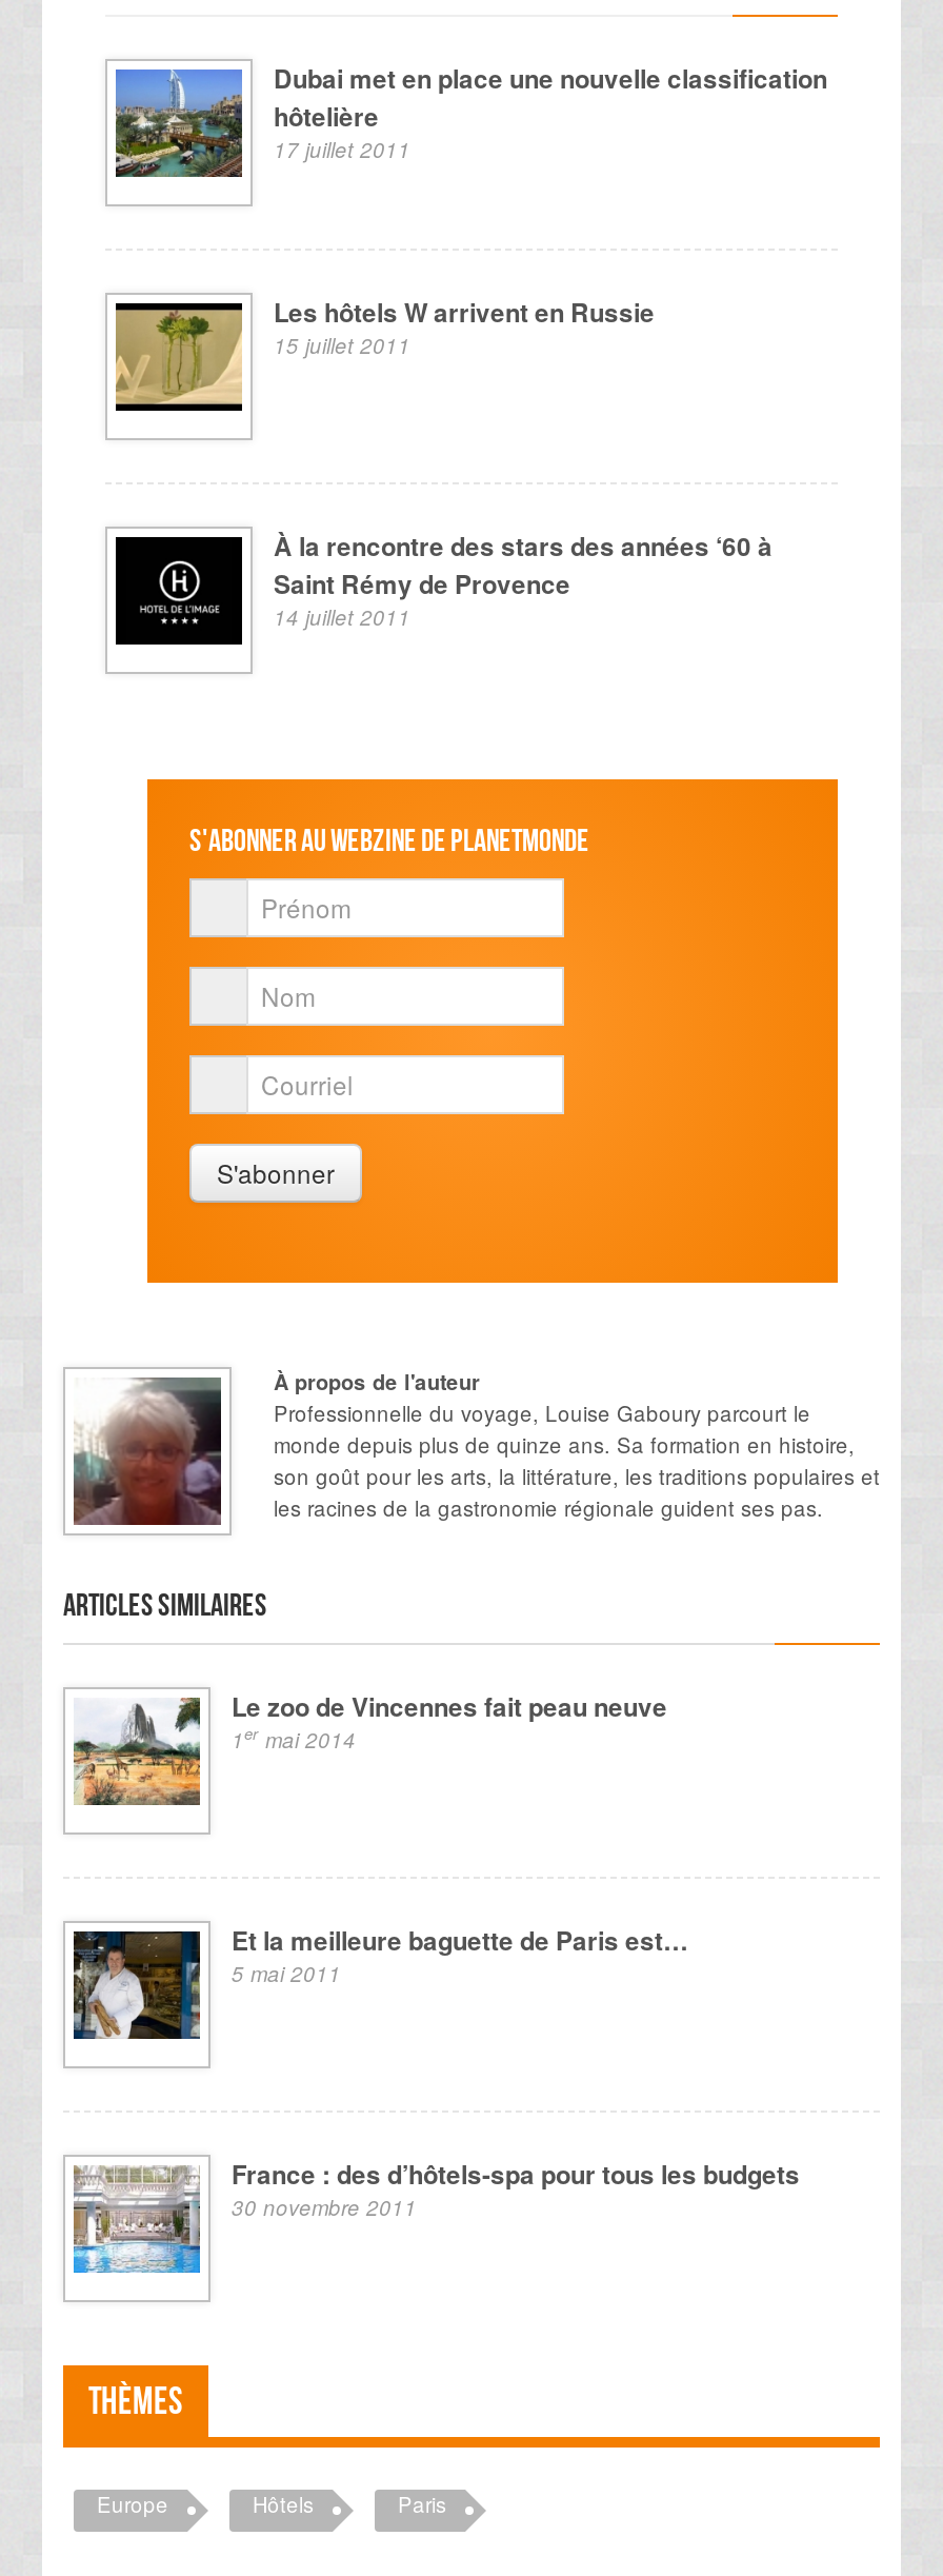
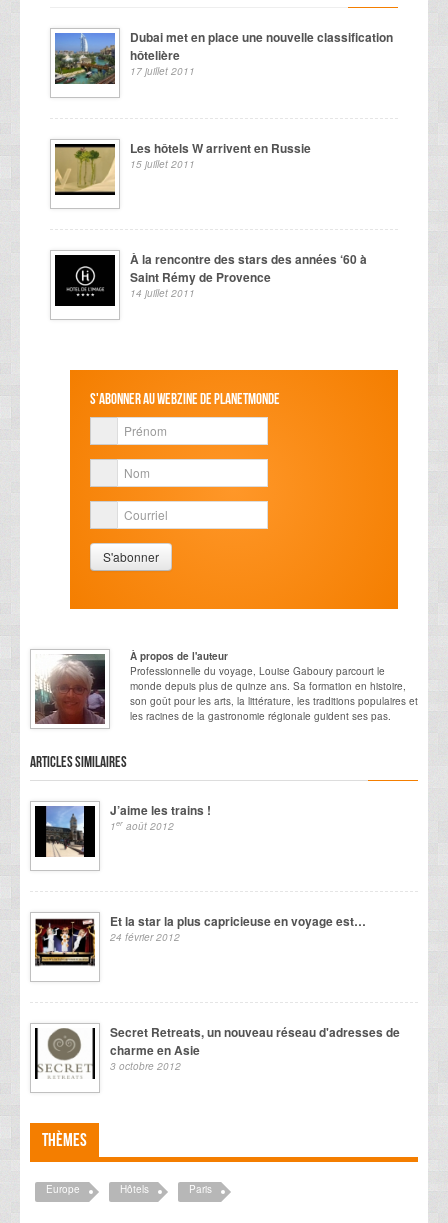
- [image]
- Le zoo de Vincennes fait peau neuve
- 1er mai 2014
+ [image]
+ J’aime les trains !
+ 1er août 2012

- [image]
- Et la meilleure baguette de Paris est…
- 5 mai 2011
+ [image]
+ Et la star la plus capricieuse en voyage est…
+ 24 février 2012

- [image]
- France : des d’hôtels-spa pour tous les budgets
- 30 novembre 2011
+ [image]
+ Secret Retreats, un nouveau réseau d'adresses de
+ charme en Asie
+ 3 octobre 2012
